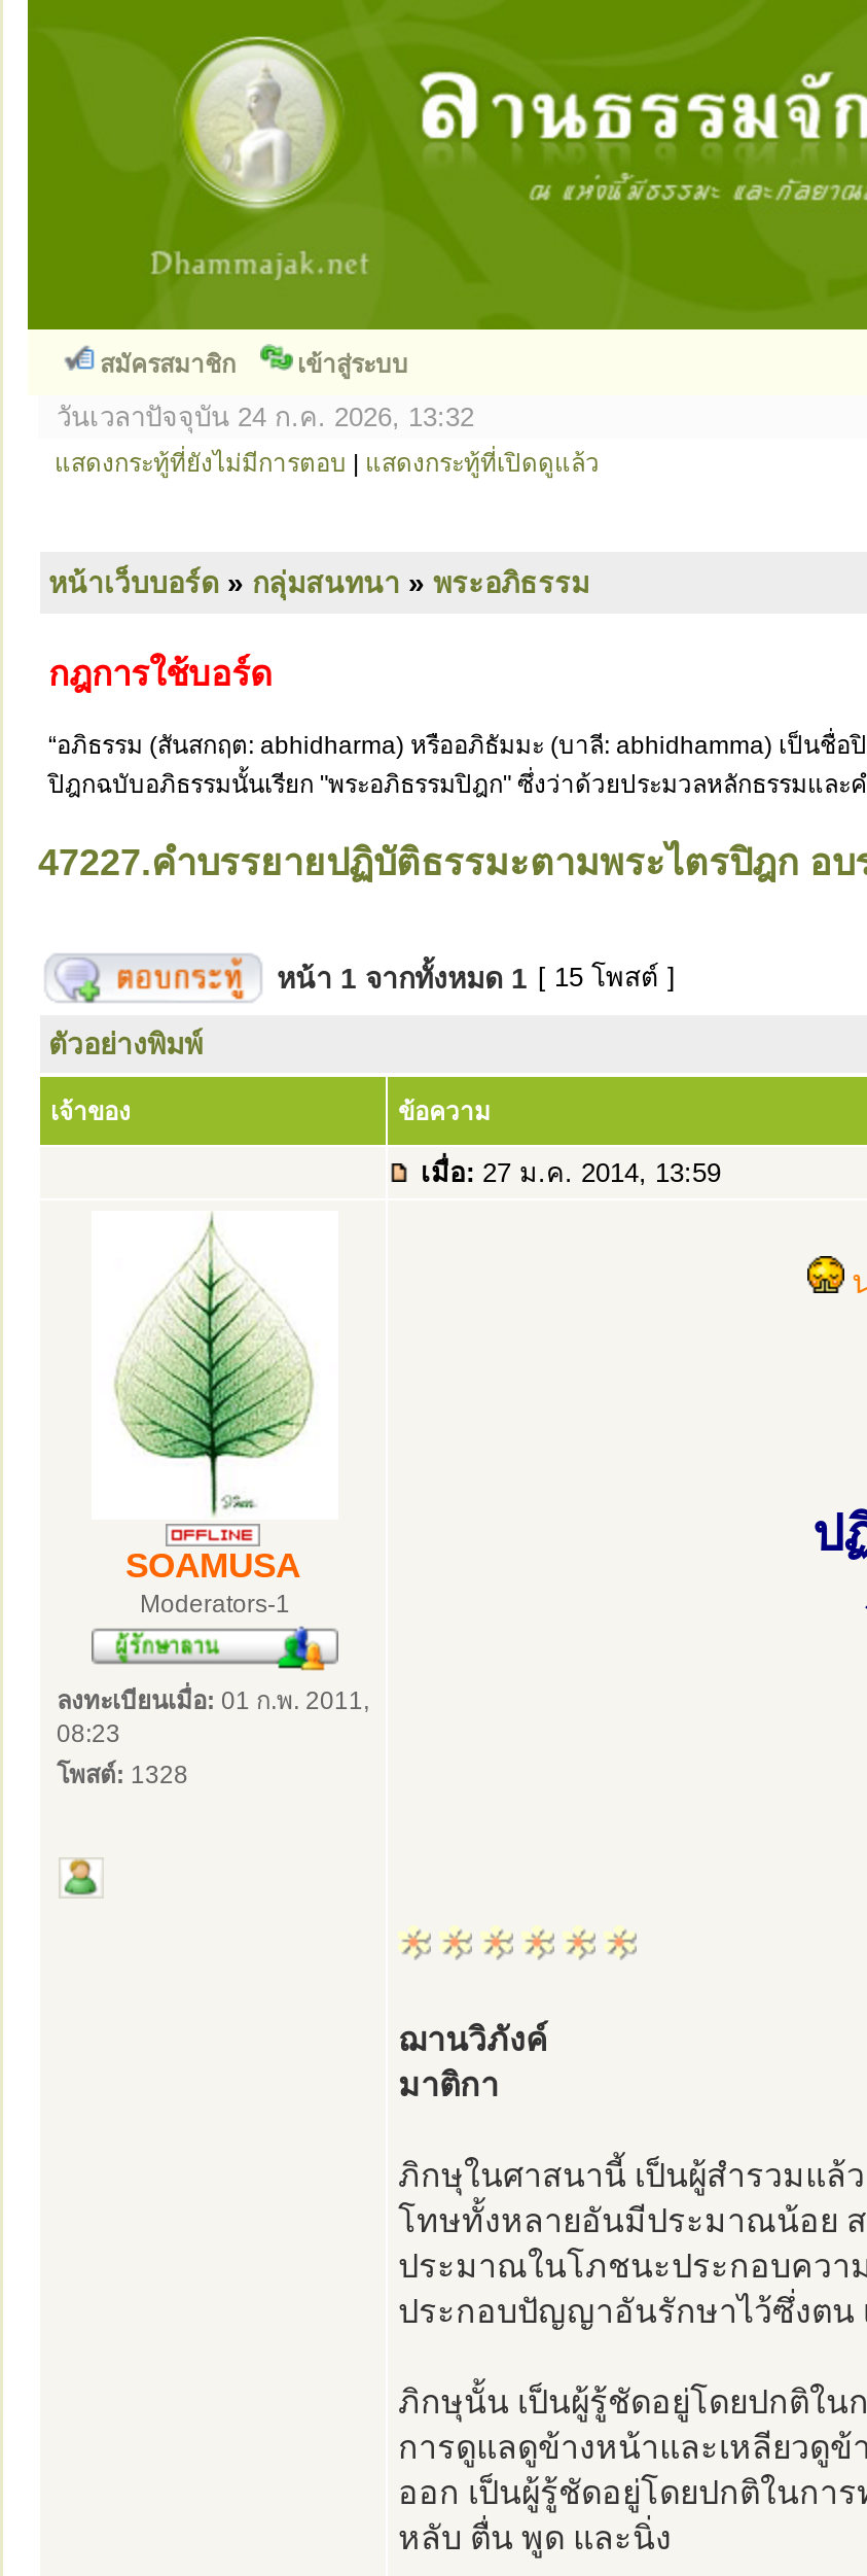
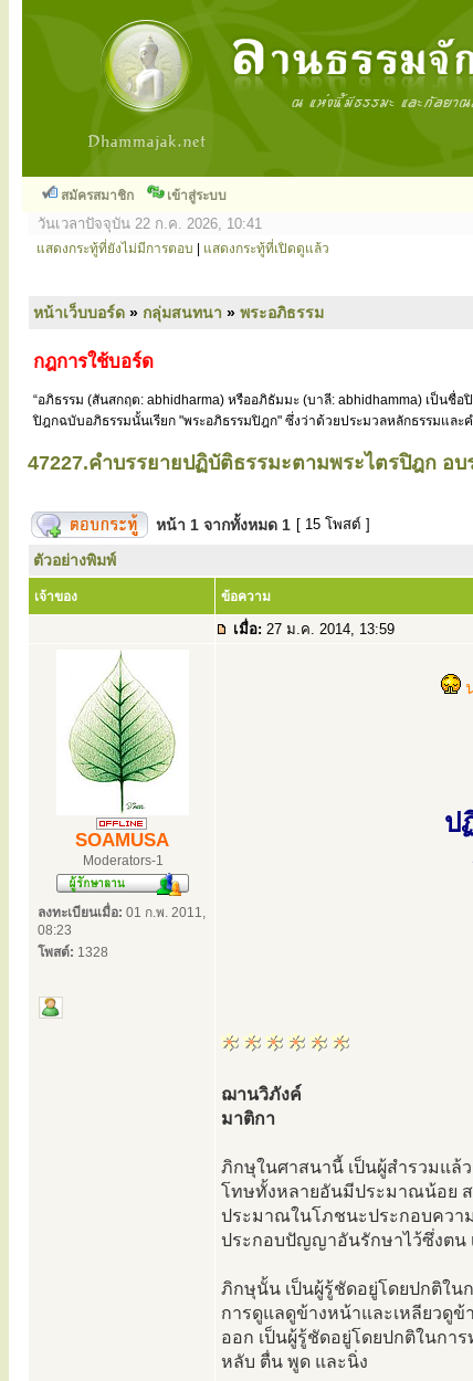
- วันเวลาปัจจุบัน 24 ก.ค. 2026, 13:32
+ วันเวลาปัจจุบัน 22 ก.ค. 2026, 10:41
